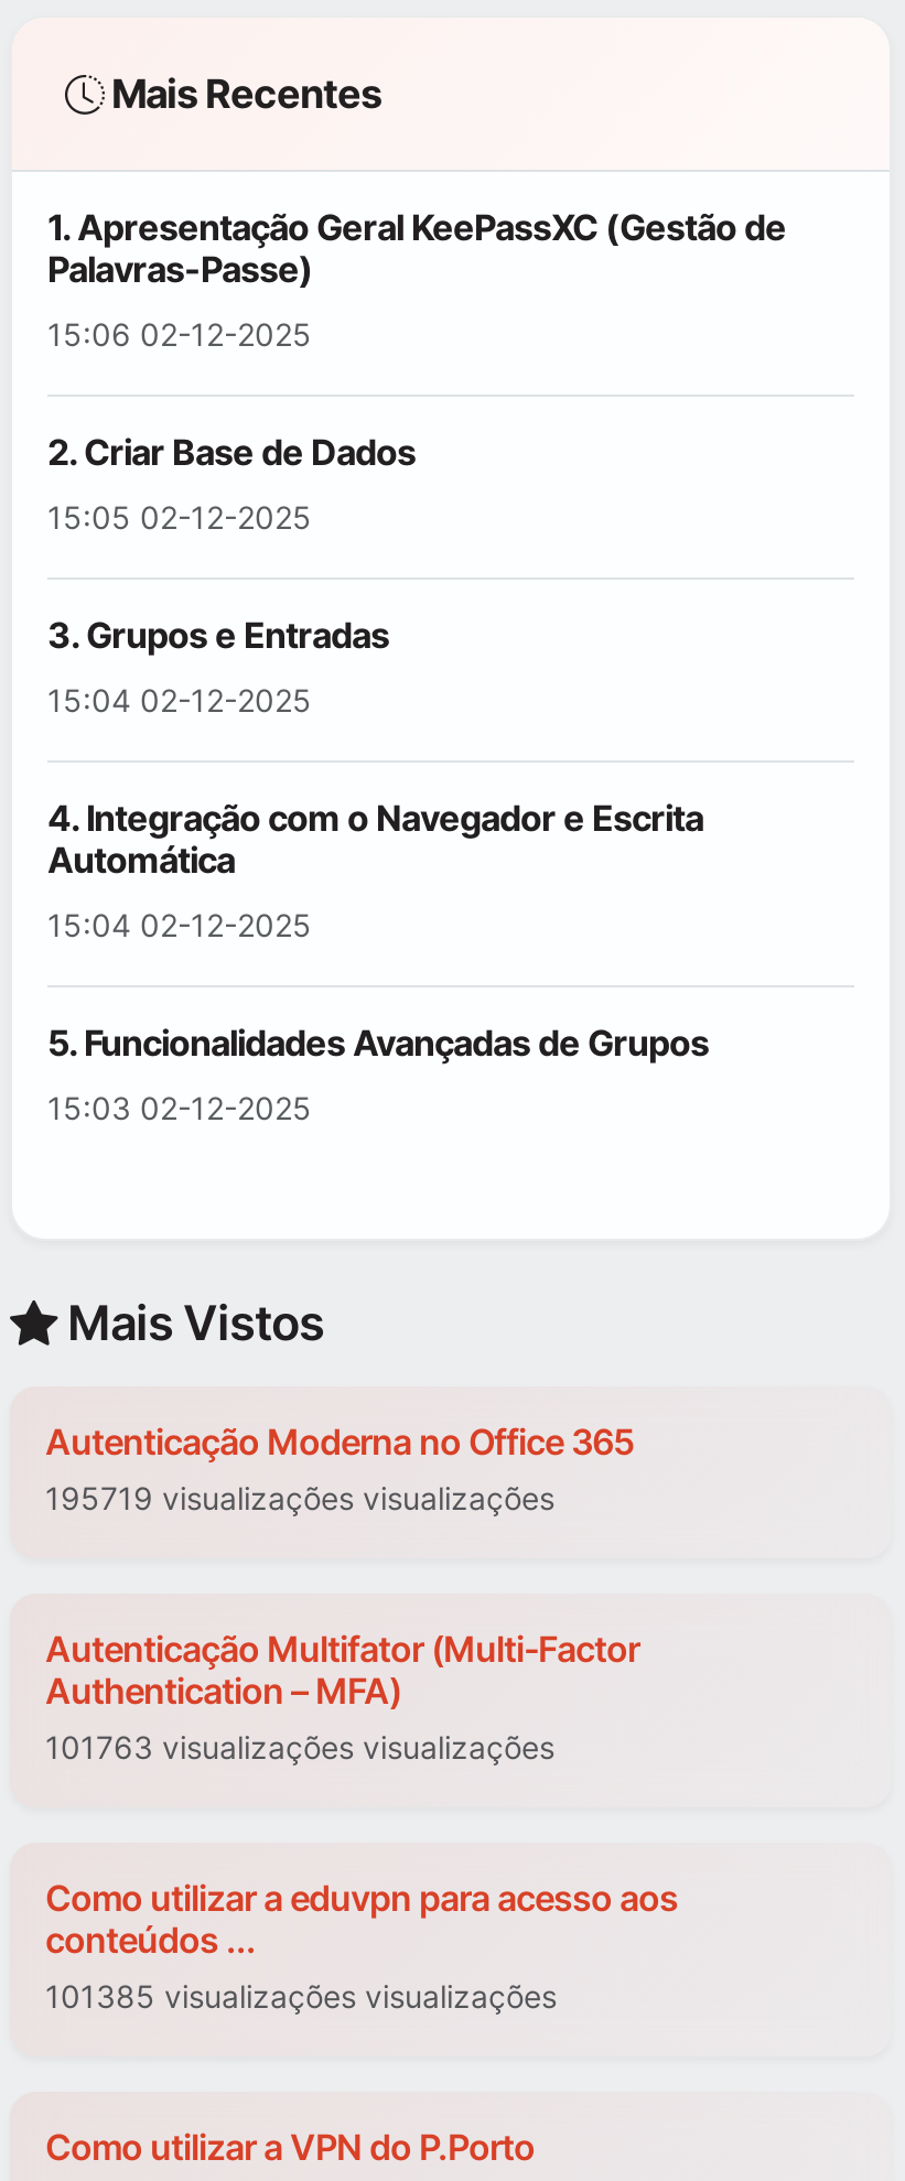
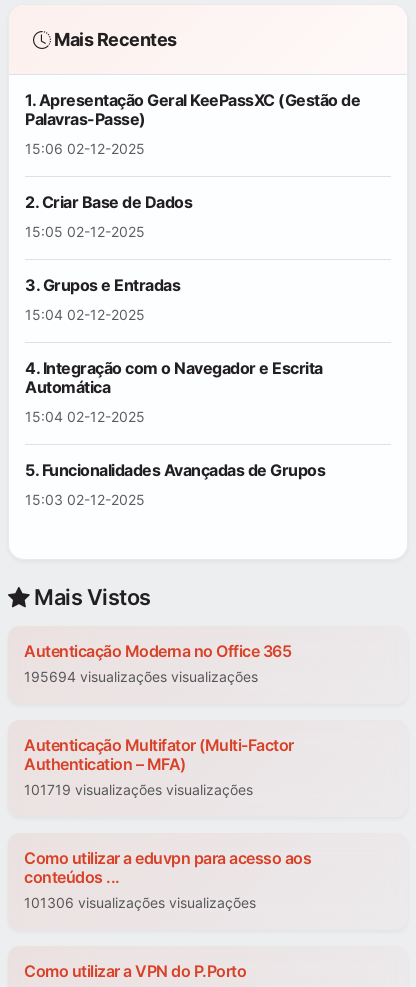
- 195719 visualizações visualizações
+ 195694 visualizações visualizações

- 101763 visualizações visualizações
+ 101719 visualizações visualizações

- 101385 visualizações visualizações
+ 101306 visualizações visualizações
